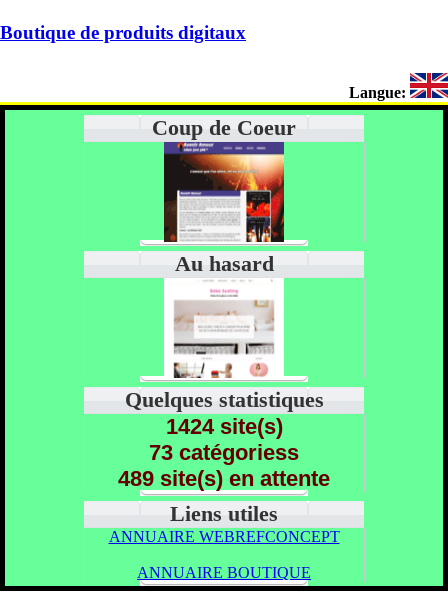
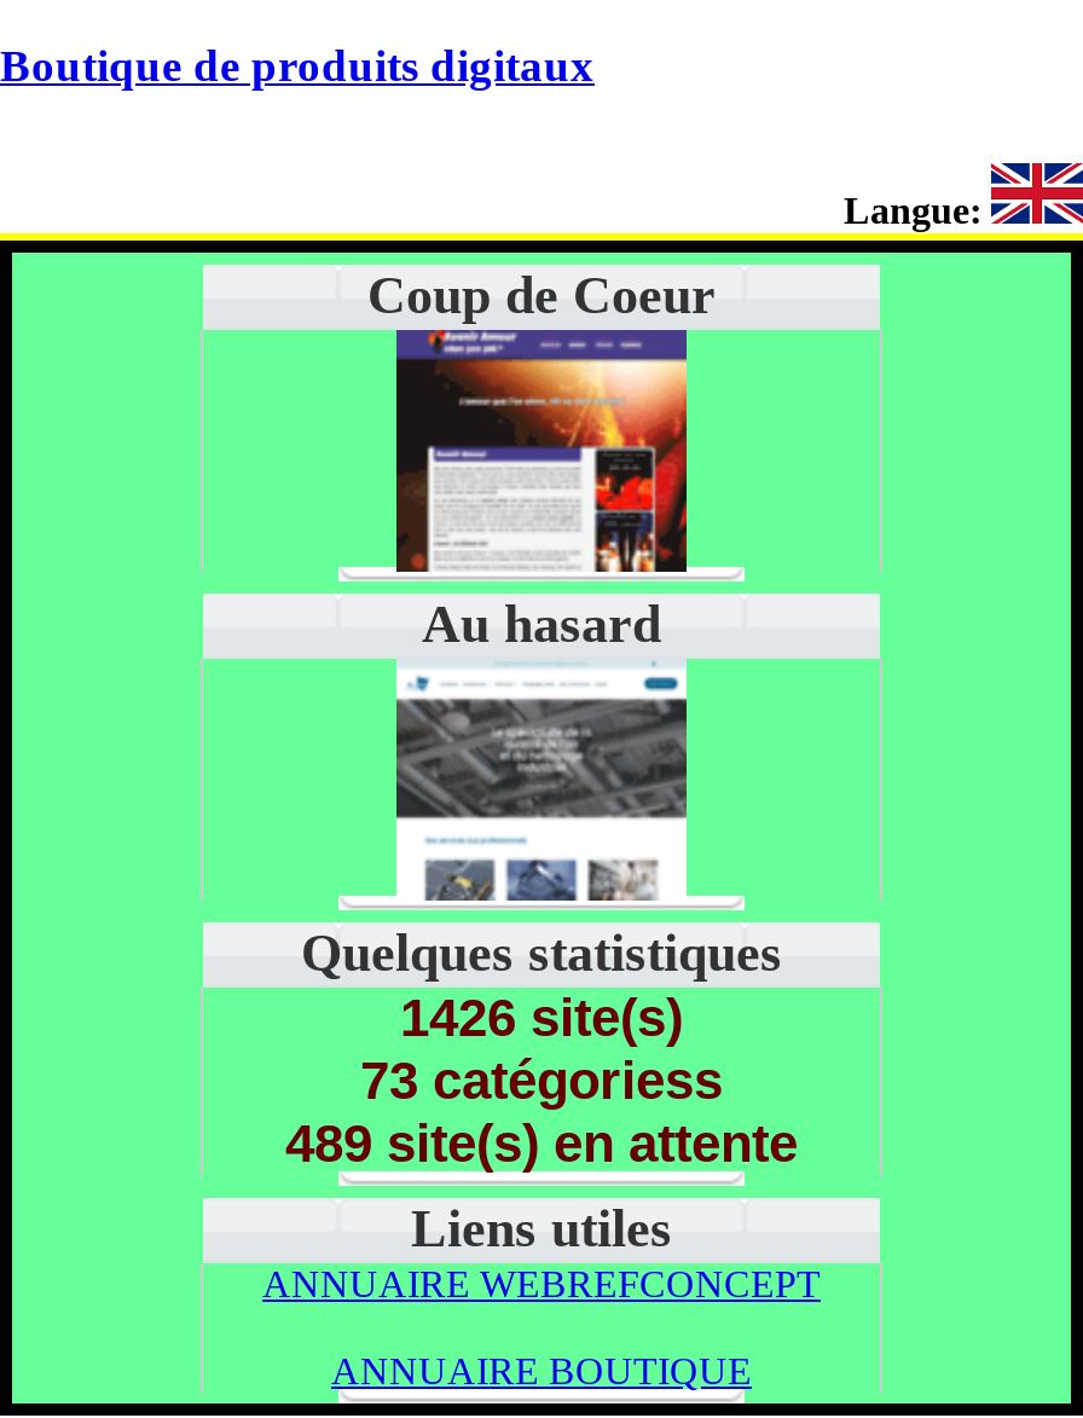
- [image]
- 1424 site(s)
+ [image]
+ 1426 site(s)
